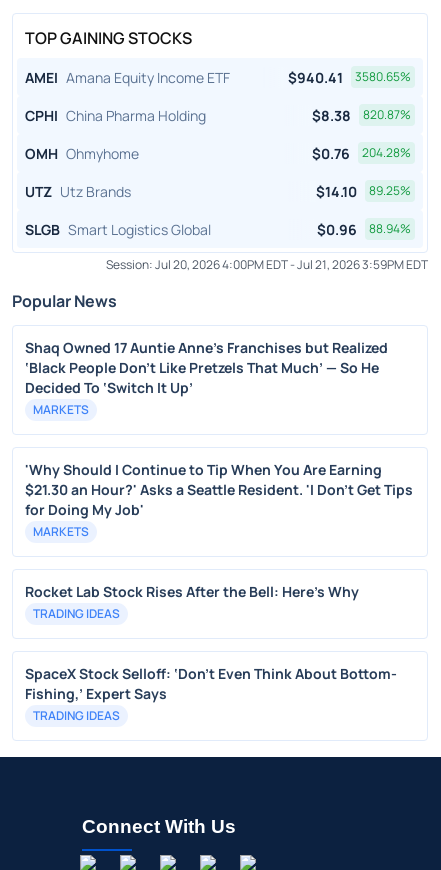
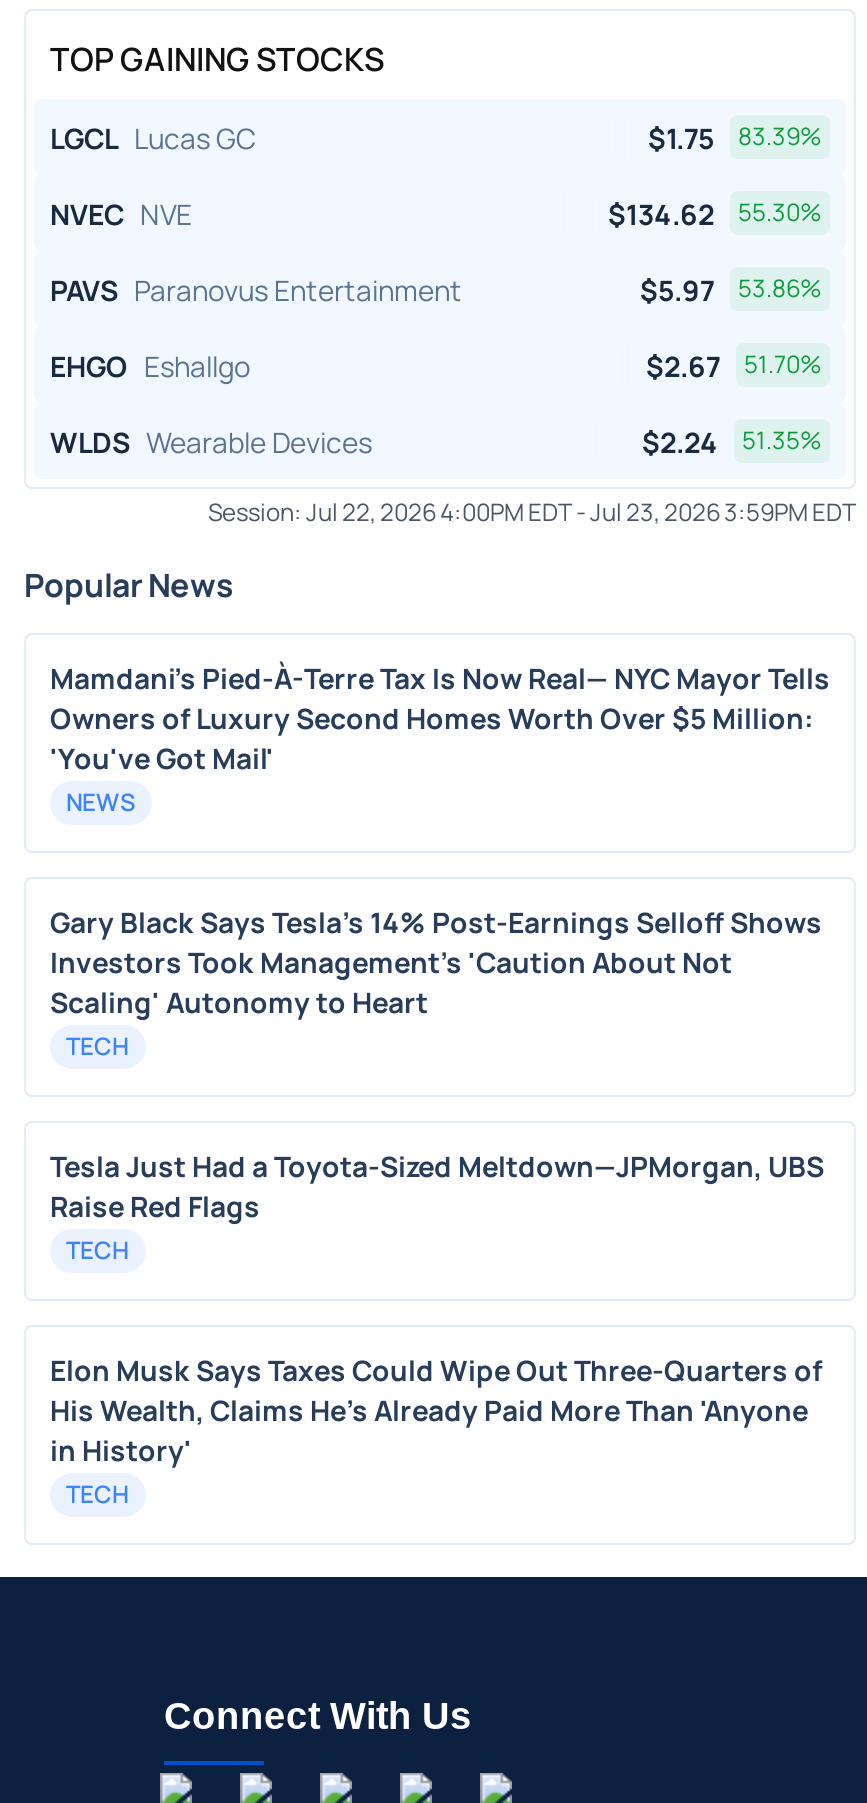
- AMEI Amana Equity Income ETF
- $940.41
- 3580.65%
+ LGCL Lucas GC
+ $1.75
+ 83.39%

- CPHI China Pharma Holding
- $8.38
- 820.87%
+ NVEC NVE
+ $134.62
+ 55.30%

- OMH Ohmyhome
- $0.76
- 204.28%
+ PAVS Paranovus Entertainment
+ $5.97
+ 53.86%

- UTZ Utz Brands
- $14.10
- 89.25%
+ EHGO Eshallgo
+ $2.67
+ 51.70%

- SLGB Smart Logistics Global
- $0.96
- 88.94%
+ WLDS Wearable Devices
+ $2.24
+ 51.35%

- Session: Jul 20, 2026 4:00PM EDT-Jul 21, 2026 3:59PM EDT
+ Session: Jul 22, 2026 4:00PM EDT-Jul 23, 2026 3:59PM EDT

- Shaq Owned 17 Auntie Anne’s Franchises but Realized
- ‘Black People Don’t Like Pretzels That Much’ — So He
- Decided To ‘Switch It Up’
- MARKETS
+ Mamdani's Pied-À-Terre Tax Is Now Real— NYC Mayor Tells
+ Owners of Luxury Second Homes Worth Over $5 Million:
+ 'You've Got Mail'
+ NEWS

- 'Why Should I Continue to Tip When You Are Earning
- $21.30 an Hour?' Asks a Seattle Resident. 'I Don't Get Tips
- for Doing My Job'
- MARKETS
+ Gary Black Says Tesla's 14% Post-Earnings Selloff Shows
+ Investors Took Management's 'Caution About Not
+ Scaling' Autonomy to Heart
+ TECH

- Rocket Lab Stock Rises After the Bell: Here's Why
- TRADING IDEAS
+ Tesla Just Had a Toyota-Sized Meltdown—JPMorgan, UBS
+ Raise Red Flags
+ TECH

- SpaceX Stock Selloff: ‘Don’t Even Think About Bottom-
- Fishing,’ Expert Says
- TRADING IDEAS
+ Elon Musk Says Taxes Could Wipe Out Three-Quarters of
+ His Wealth, Claims He's Already Paid More Than 'Anyone
+ in History'
+ TECH
